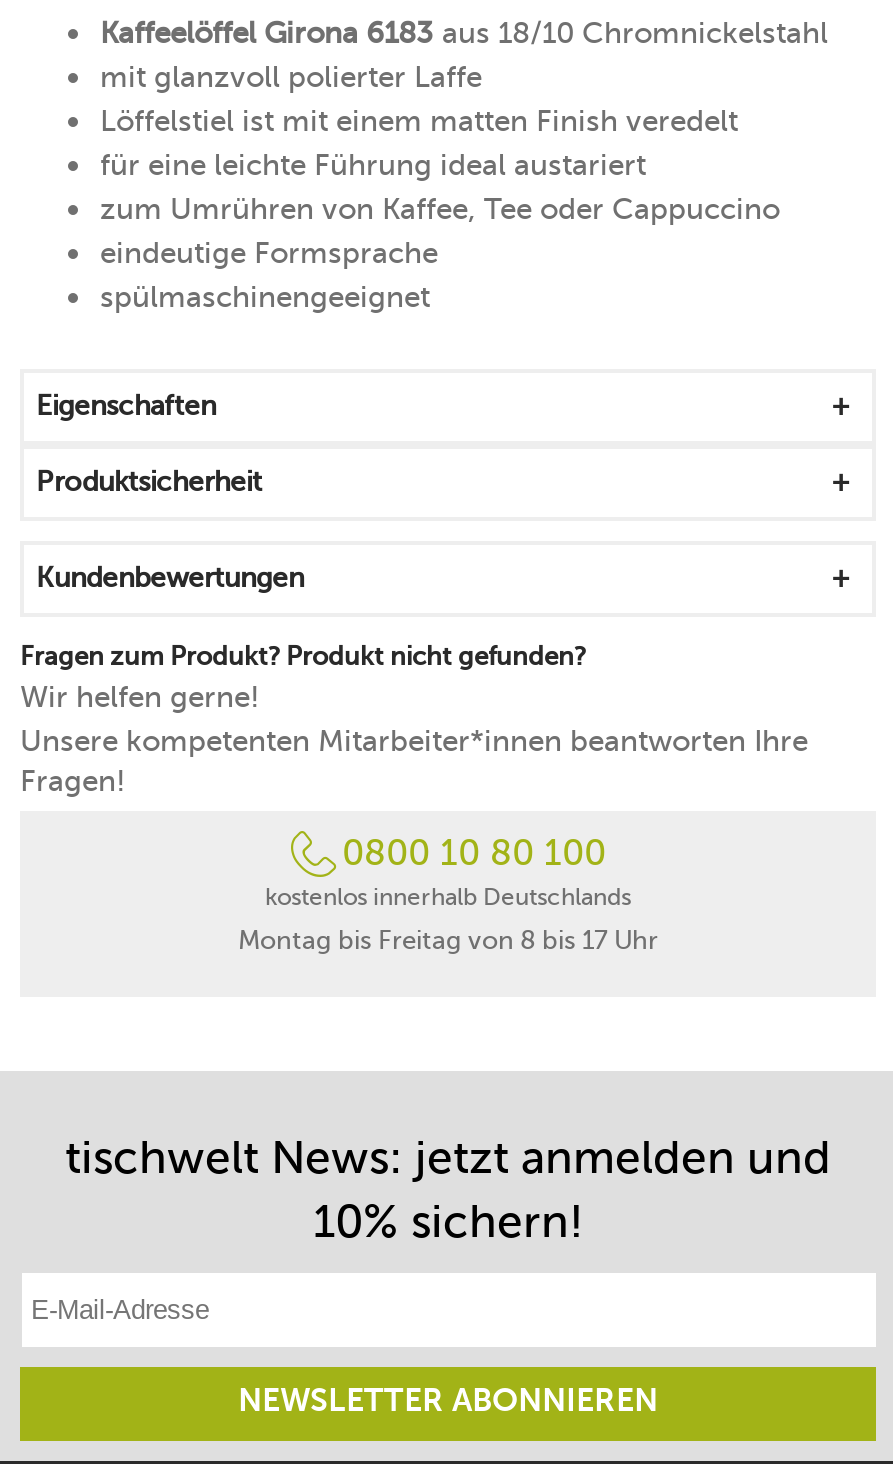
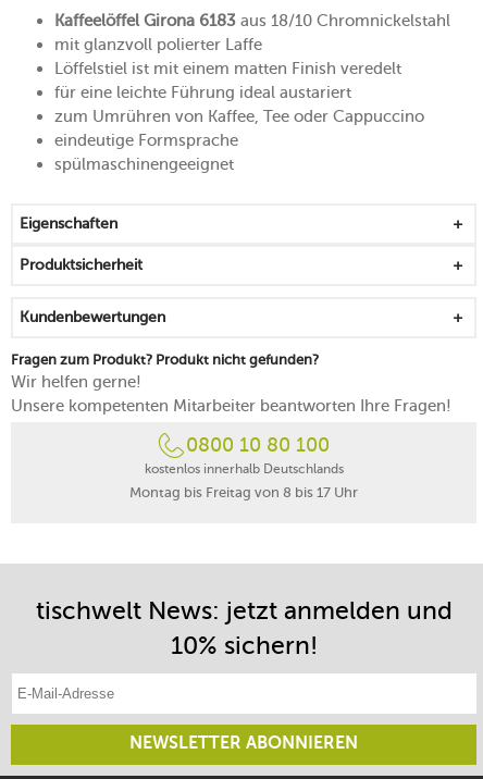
- Unsere kompetenten Mitarbeiter*innen beantworten Ihre
- Fragen!
+ Unsere kompetenten Mitarbeiter beantworten Ihre Fragen!
